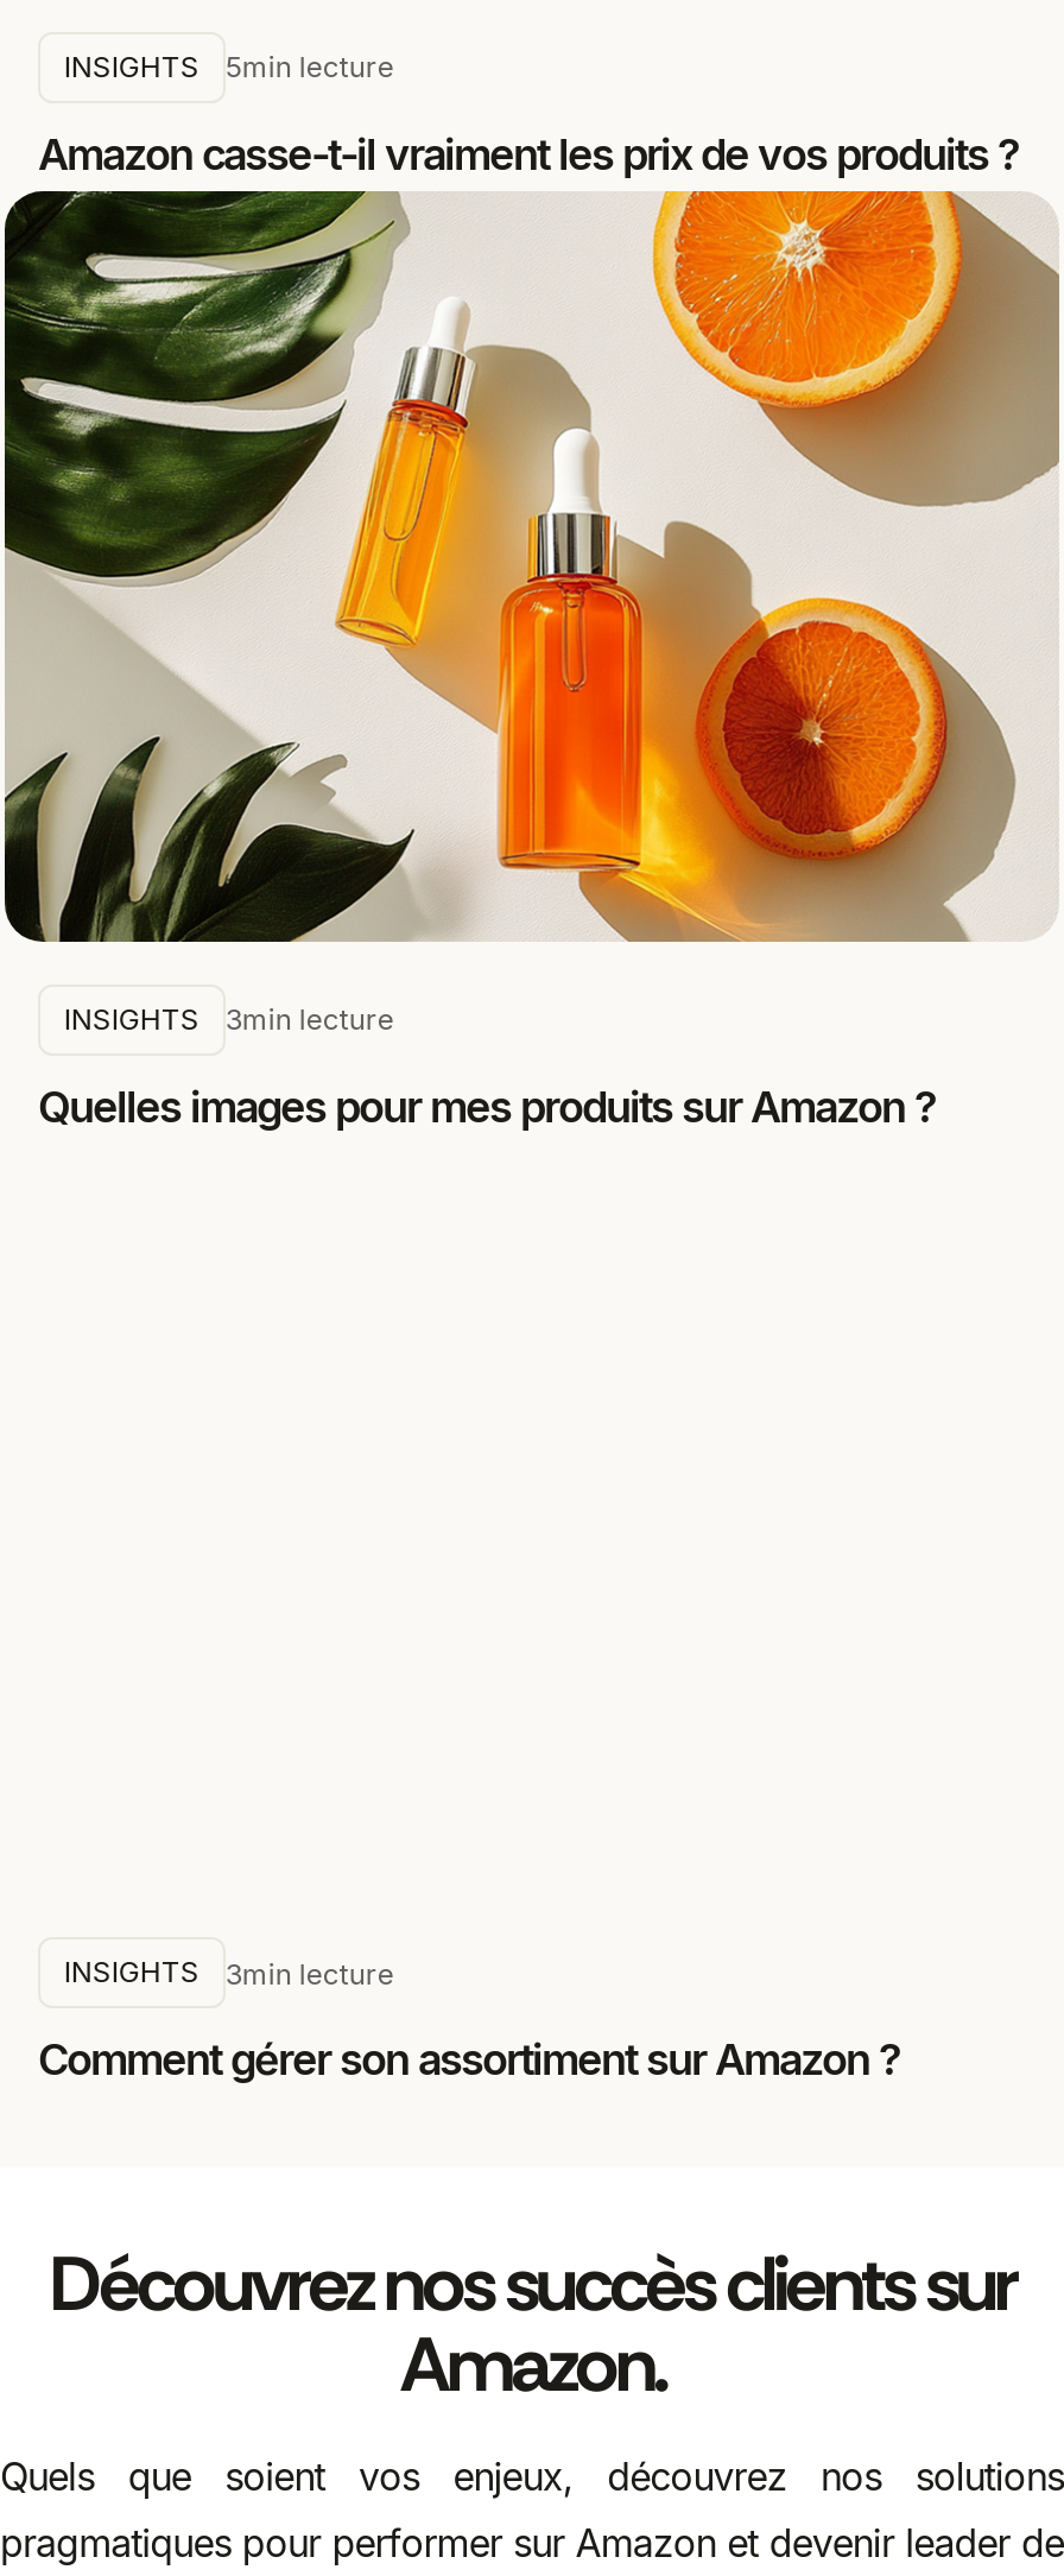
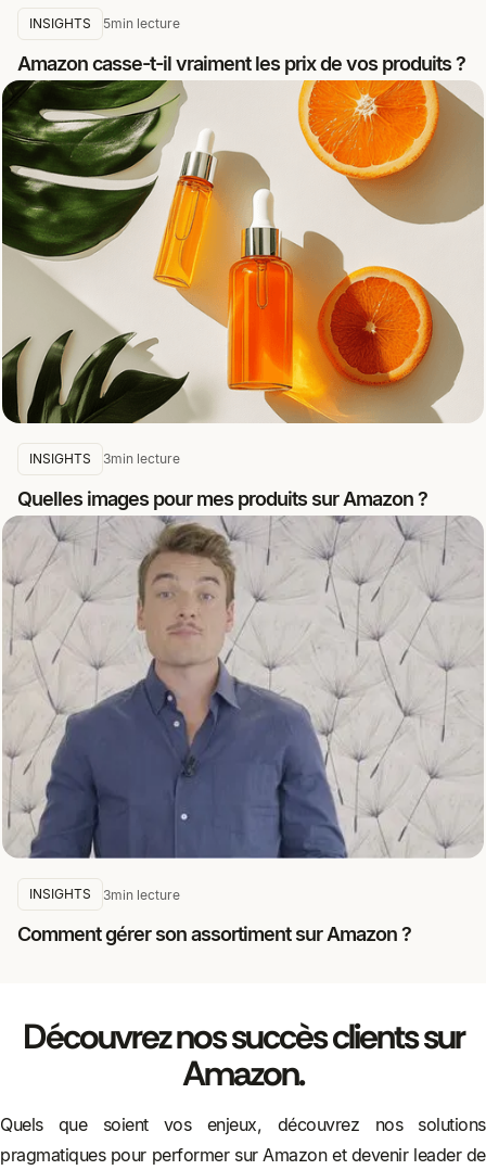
+ [image]
